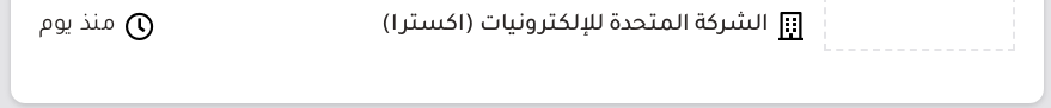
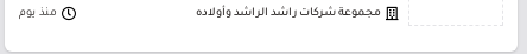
- الشركة المتحدة للإلكترونيات (اكسترا)
+ مجموعة شركات راشد الراشد وأولاده
